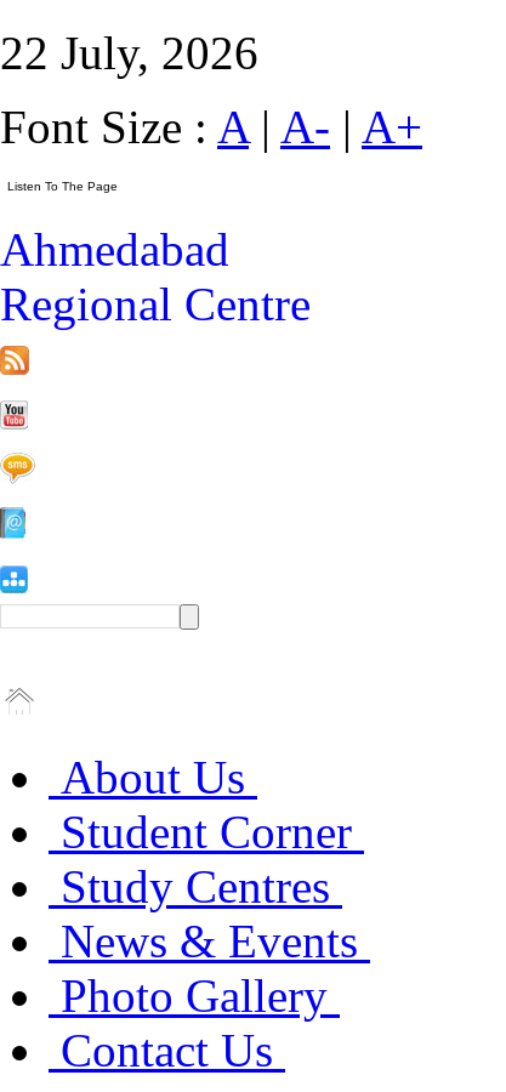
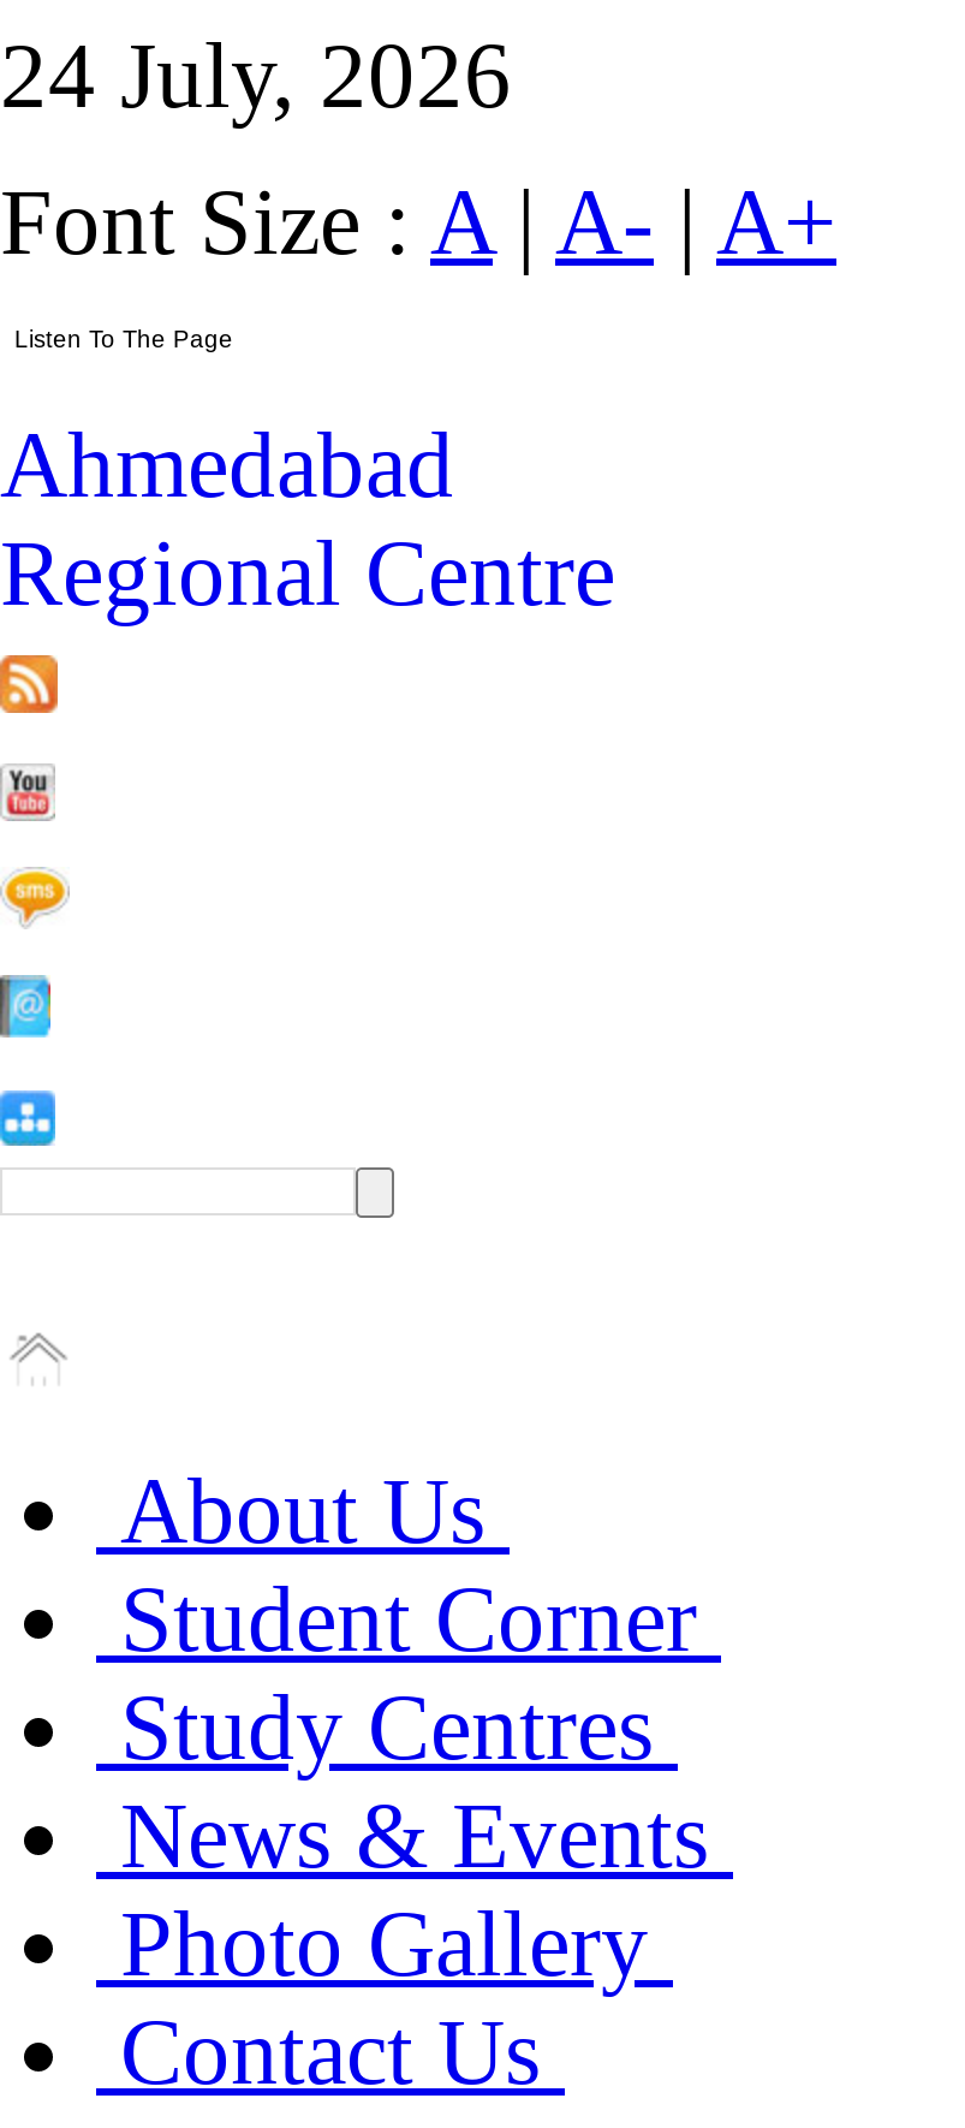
- 22 July, 2026
+ 24 July, 2026
